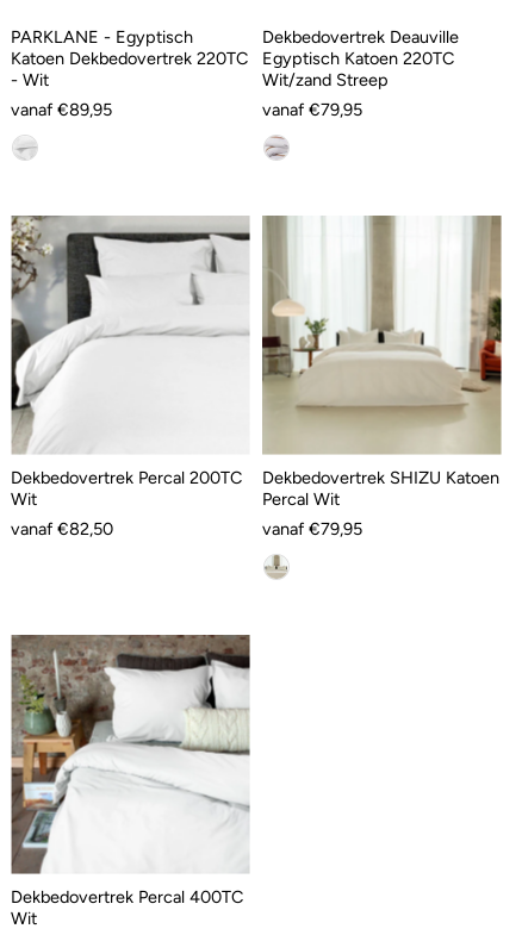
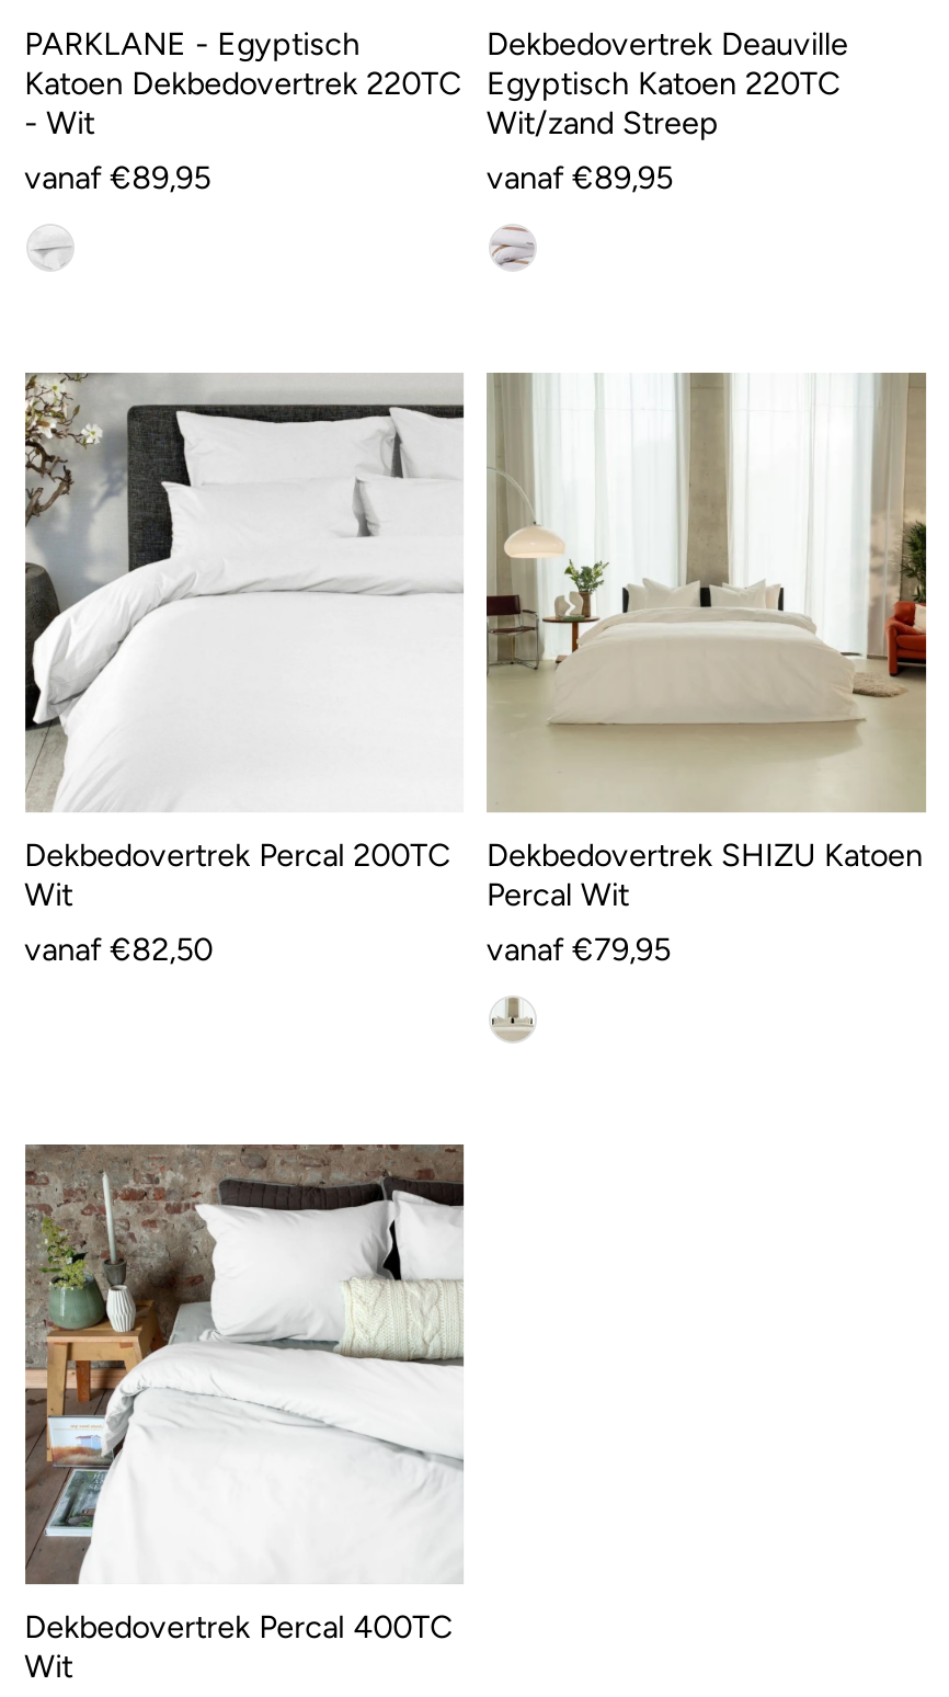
- vanaf €79,95
+ vanaf €89,95
